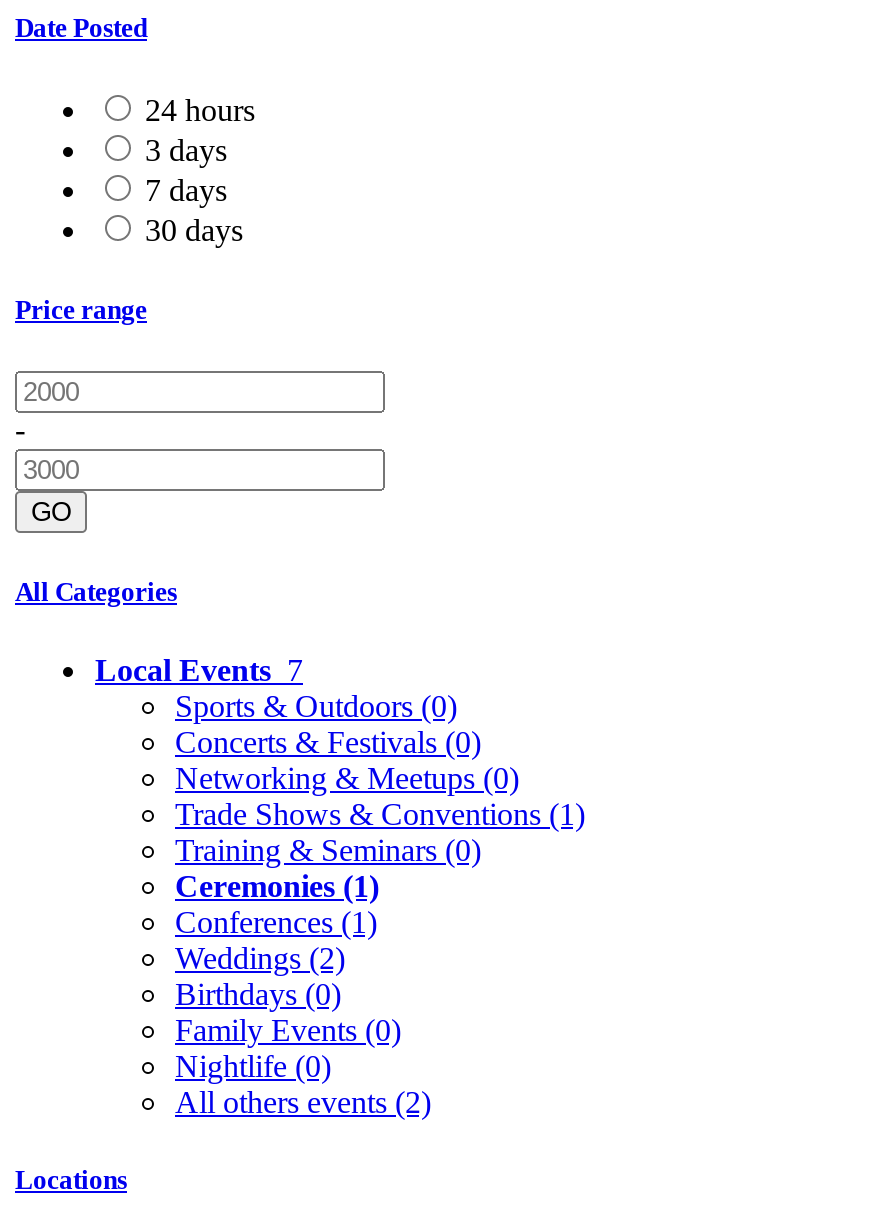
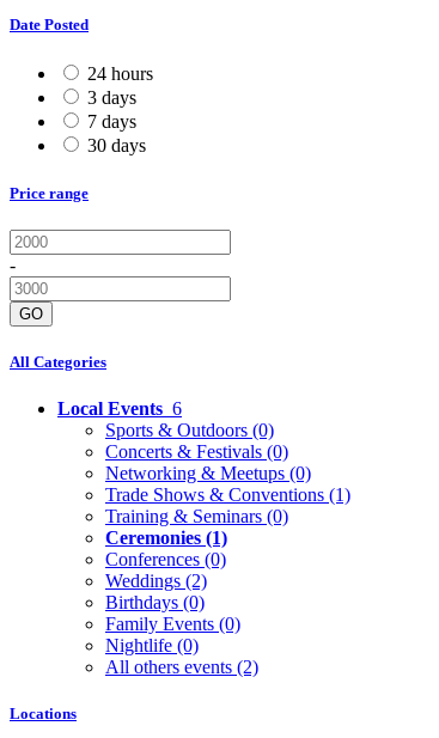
- Local Events 7
+ Local Events 6

- Conferences (1)
+ Conferences (0)
